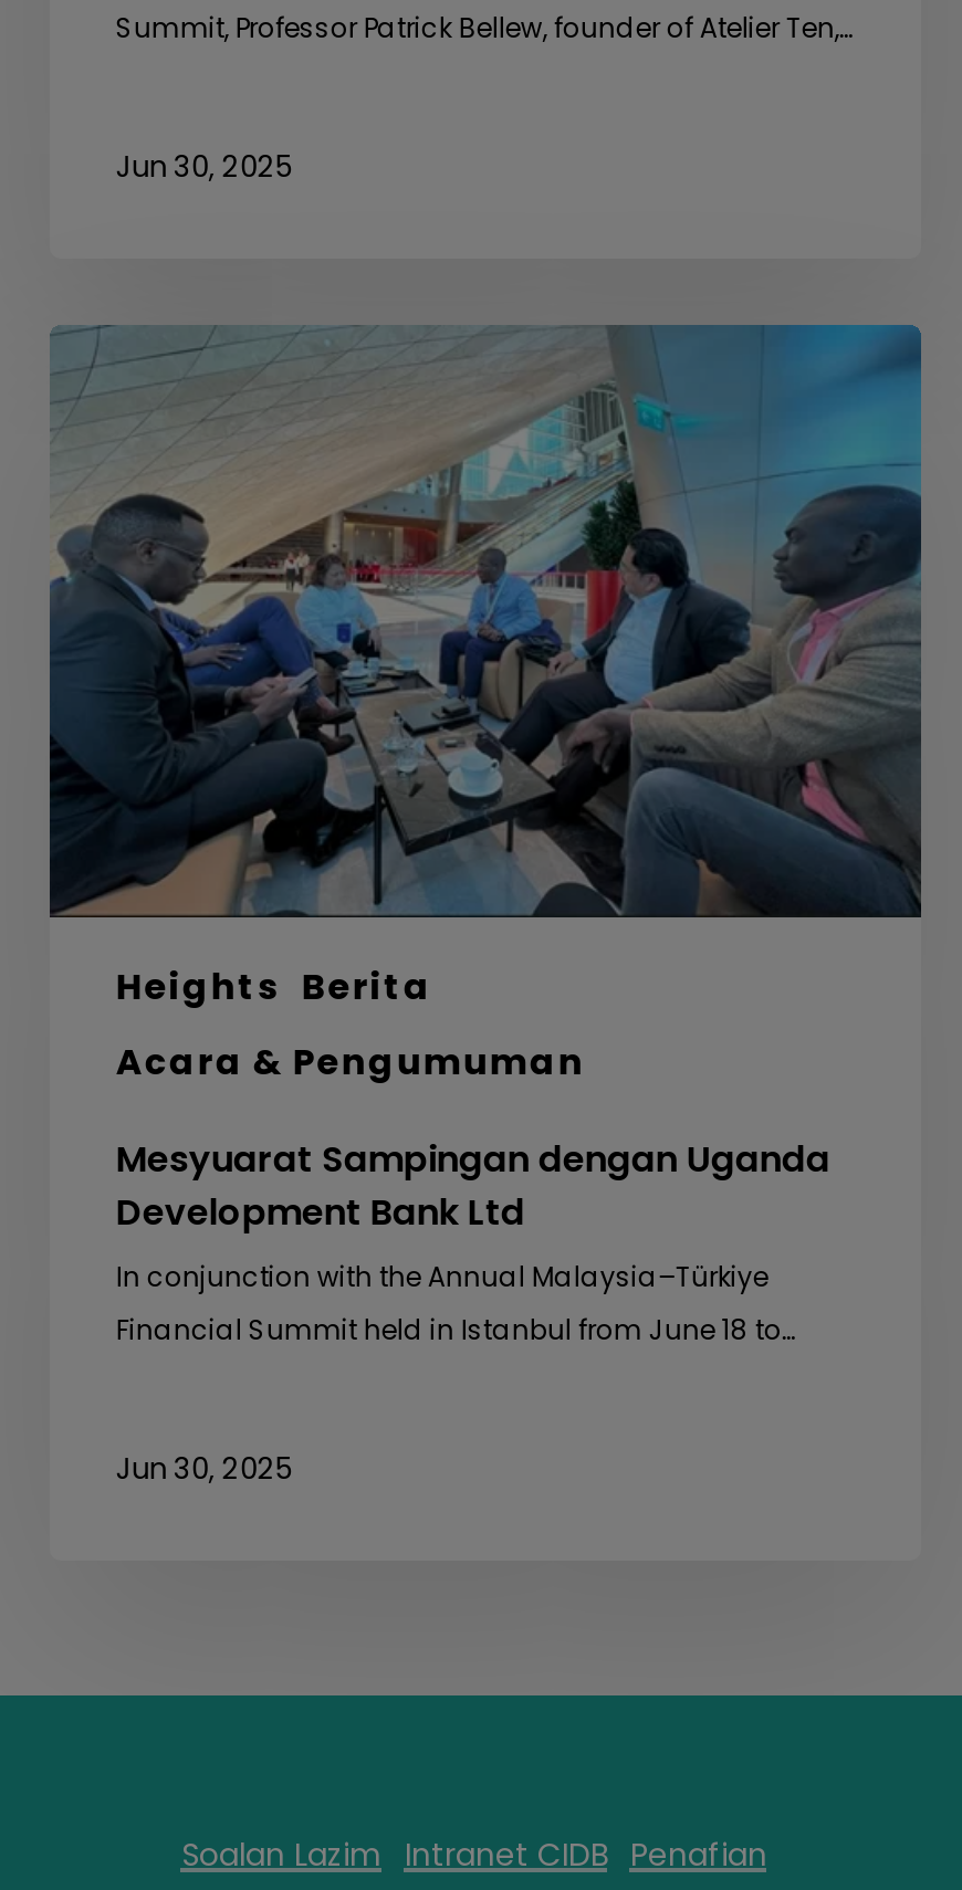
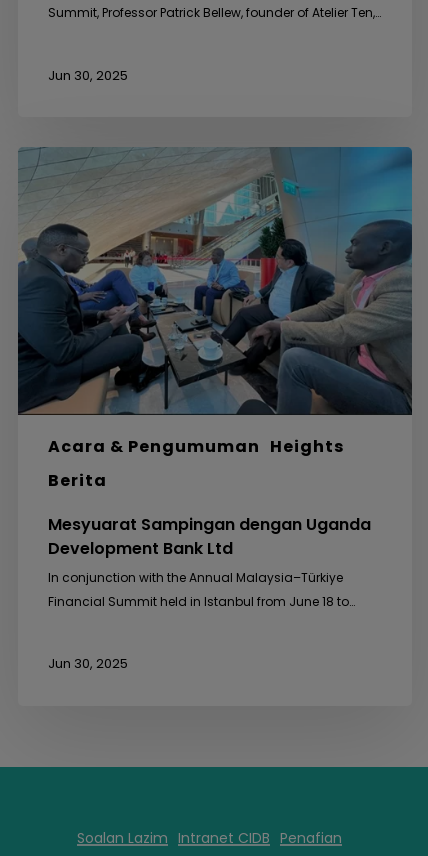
- Heights Berita
+ Acara & Pengumuman Heights

- Acara & Pengumuman
+ Berita
